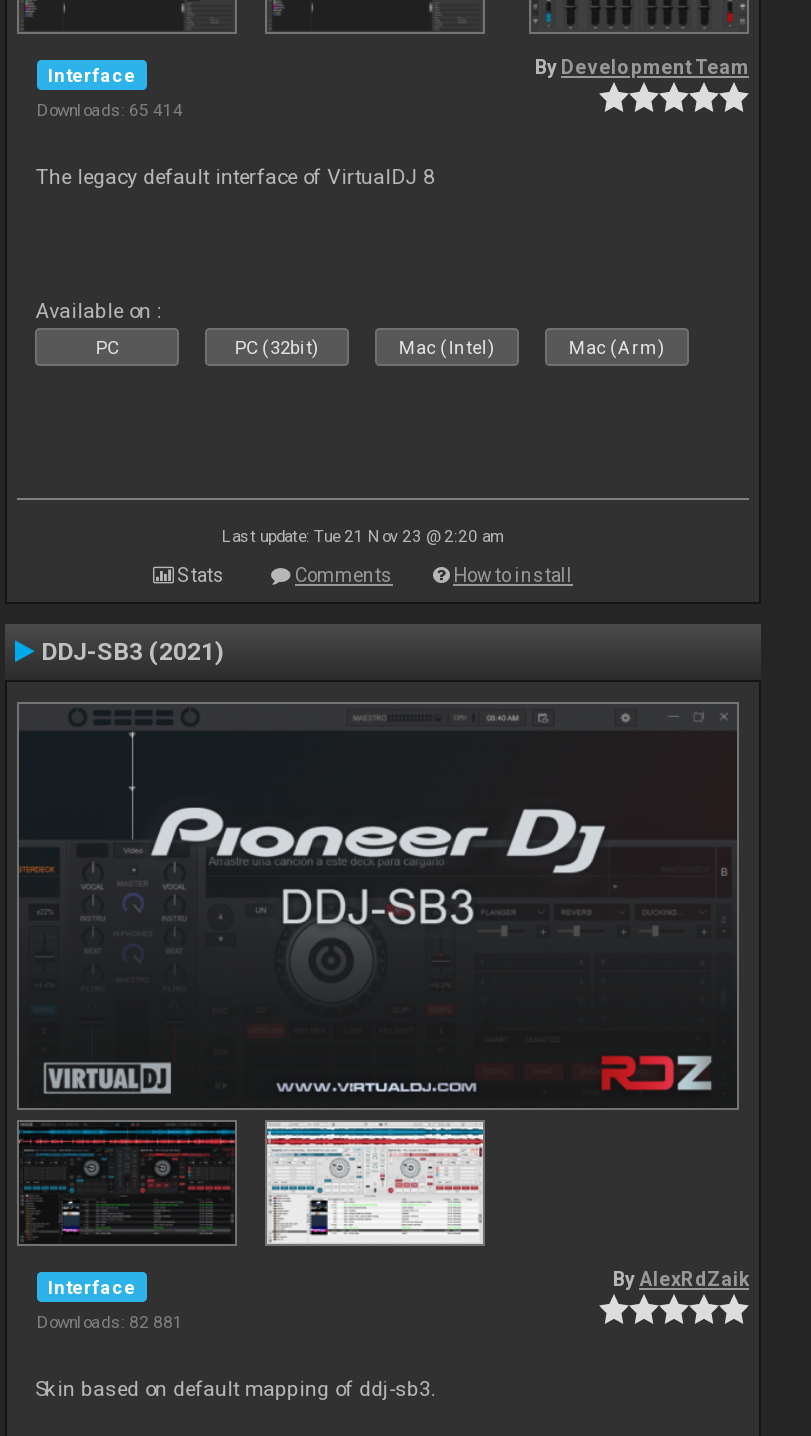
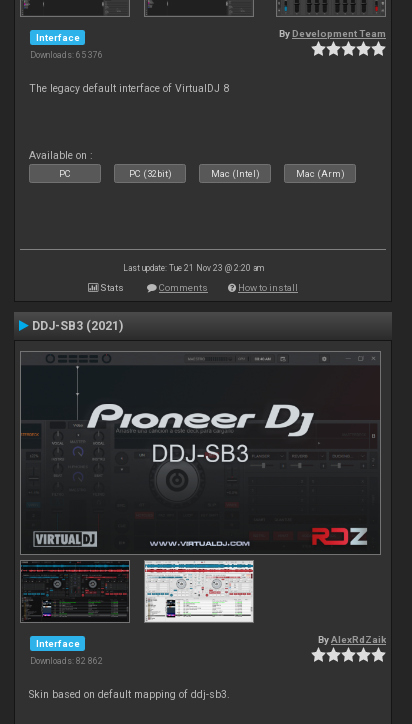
- Downloads: 65 414
+ Downloads: 65 376

- Downloads: 82 881
+ Downloads: 82 862
